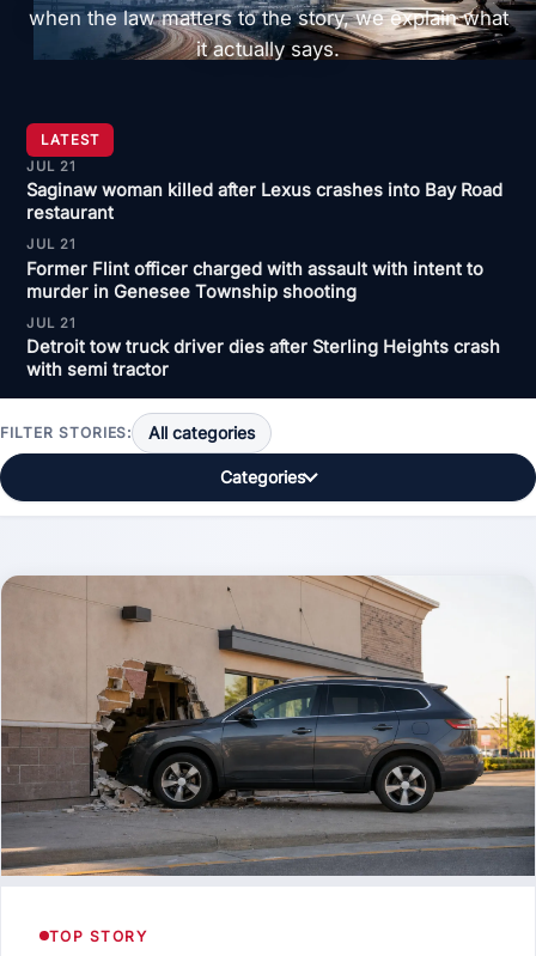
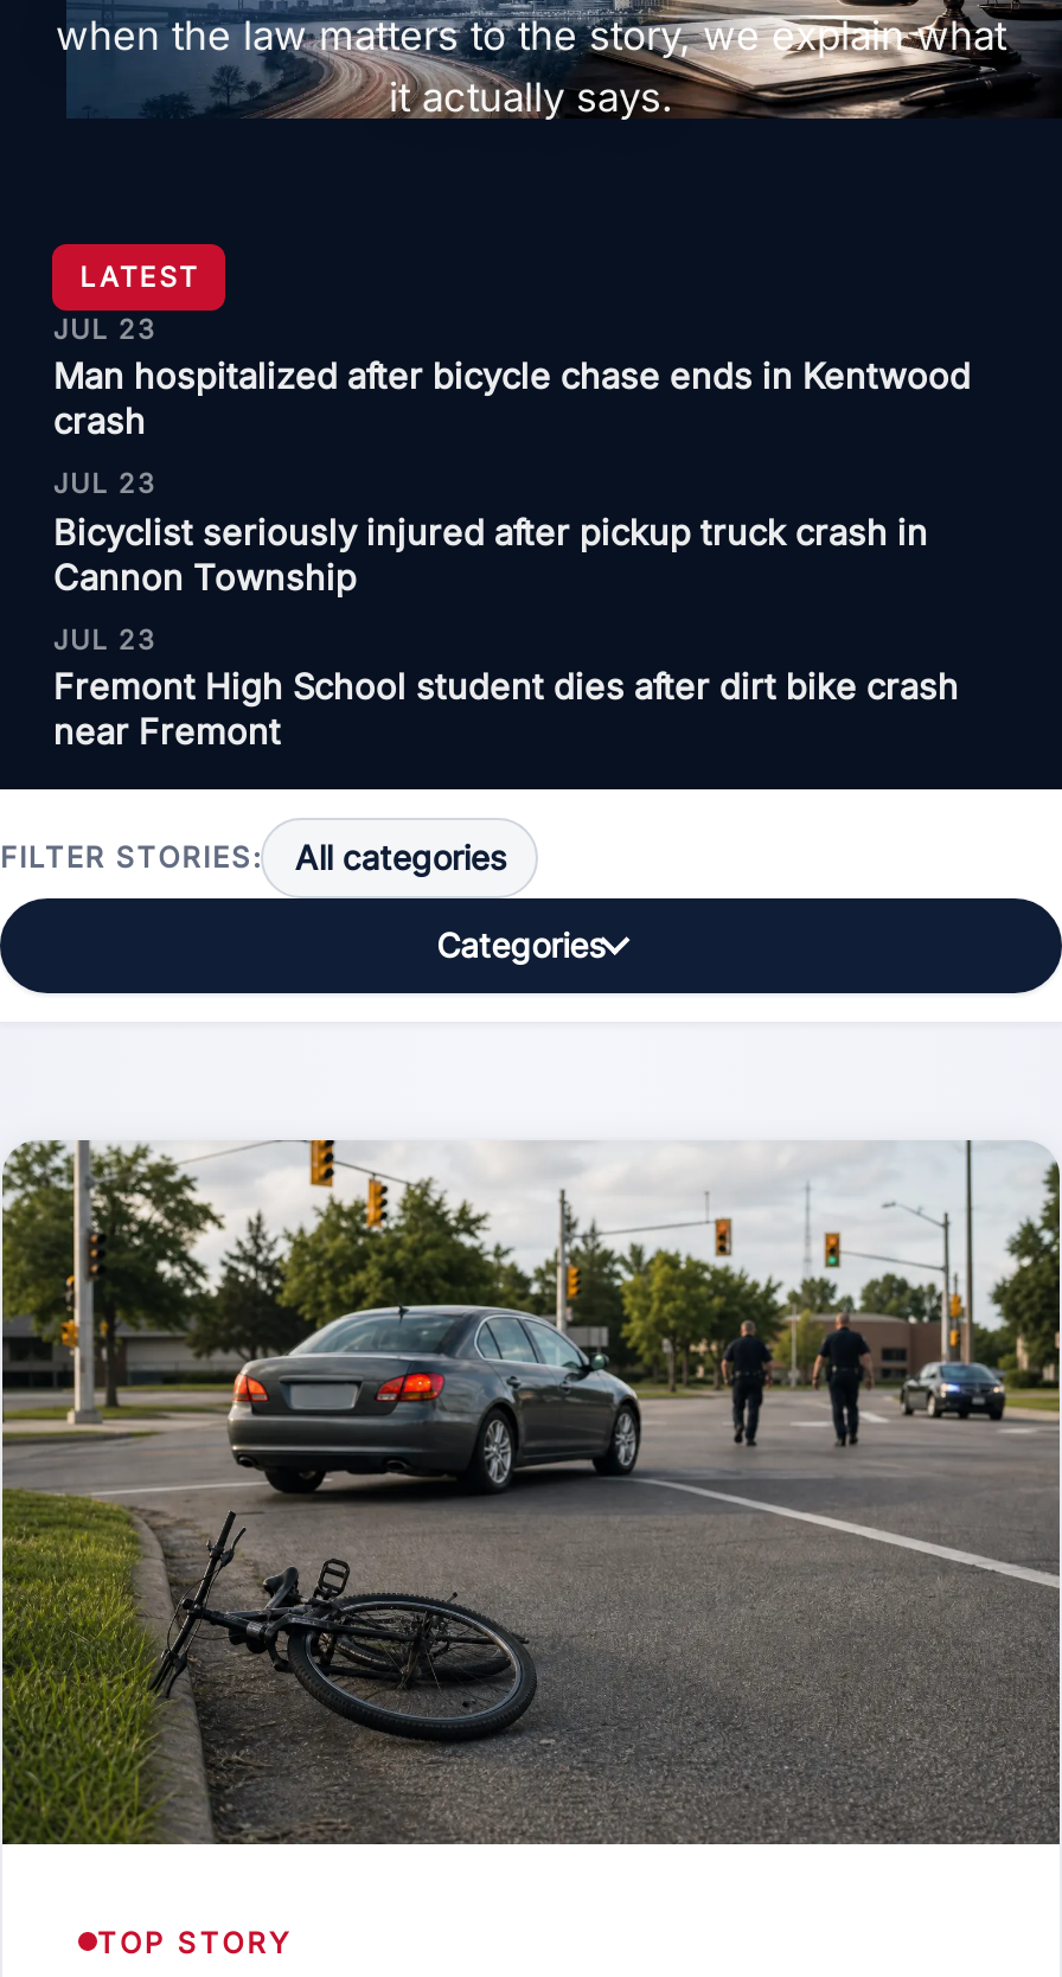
- JUL 21
- Saginaw woman killed after Lexus crashes into Bay Road
- restaurant
+ JUL 23
+ Man hospitalized after bicycle chase ends in Kentwood
+ crash

- JUL 21
- Former Flint officer charged with assault with intent to
- murder in Genesee Township shooting
+ JUL 23
+ Bicyclist seriously injured after pickup truck crash in
+ Cannon Township

- JUL 21
- Detroit tow truck driver dies after Sterling Heights crash
- with semi tractor
+ JUL 23
+ Fremont High School student dies after dirt bike crash
+ near Fremont

- [image]
+ [image]
